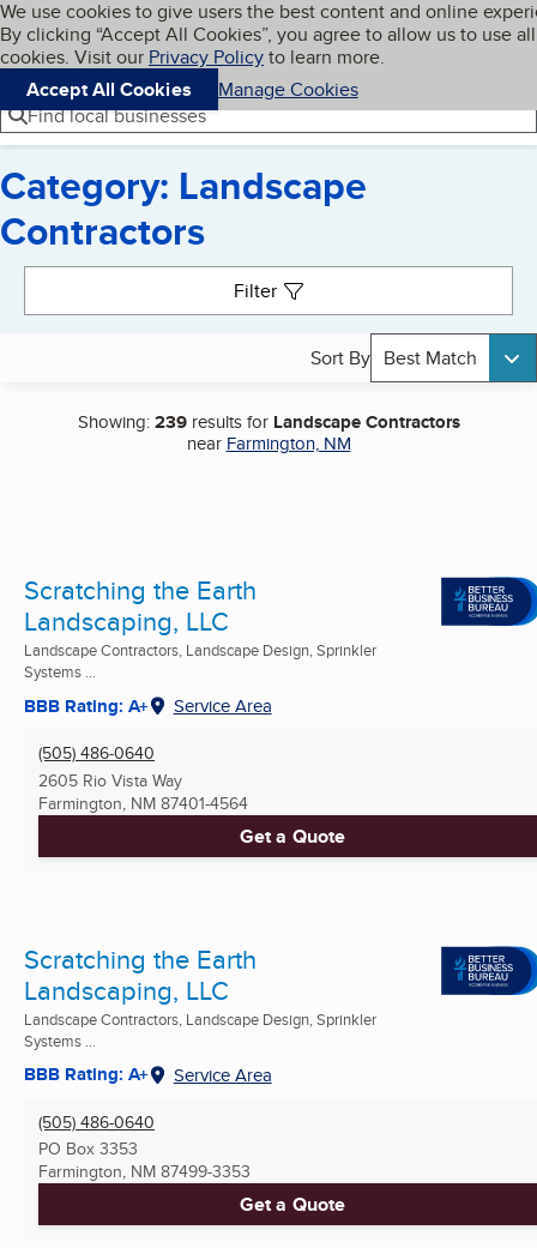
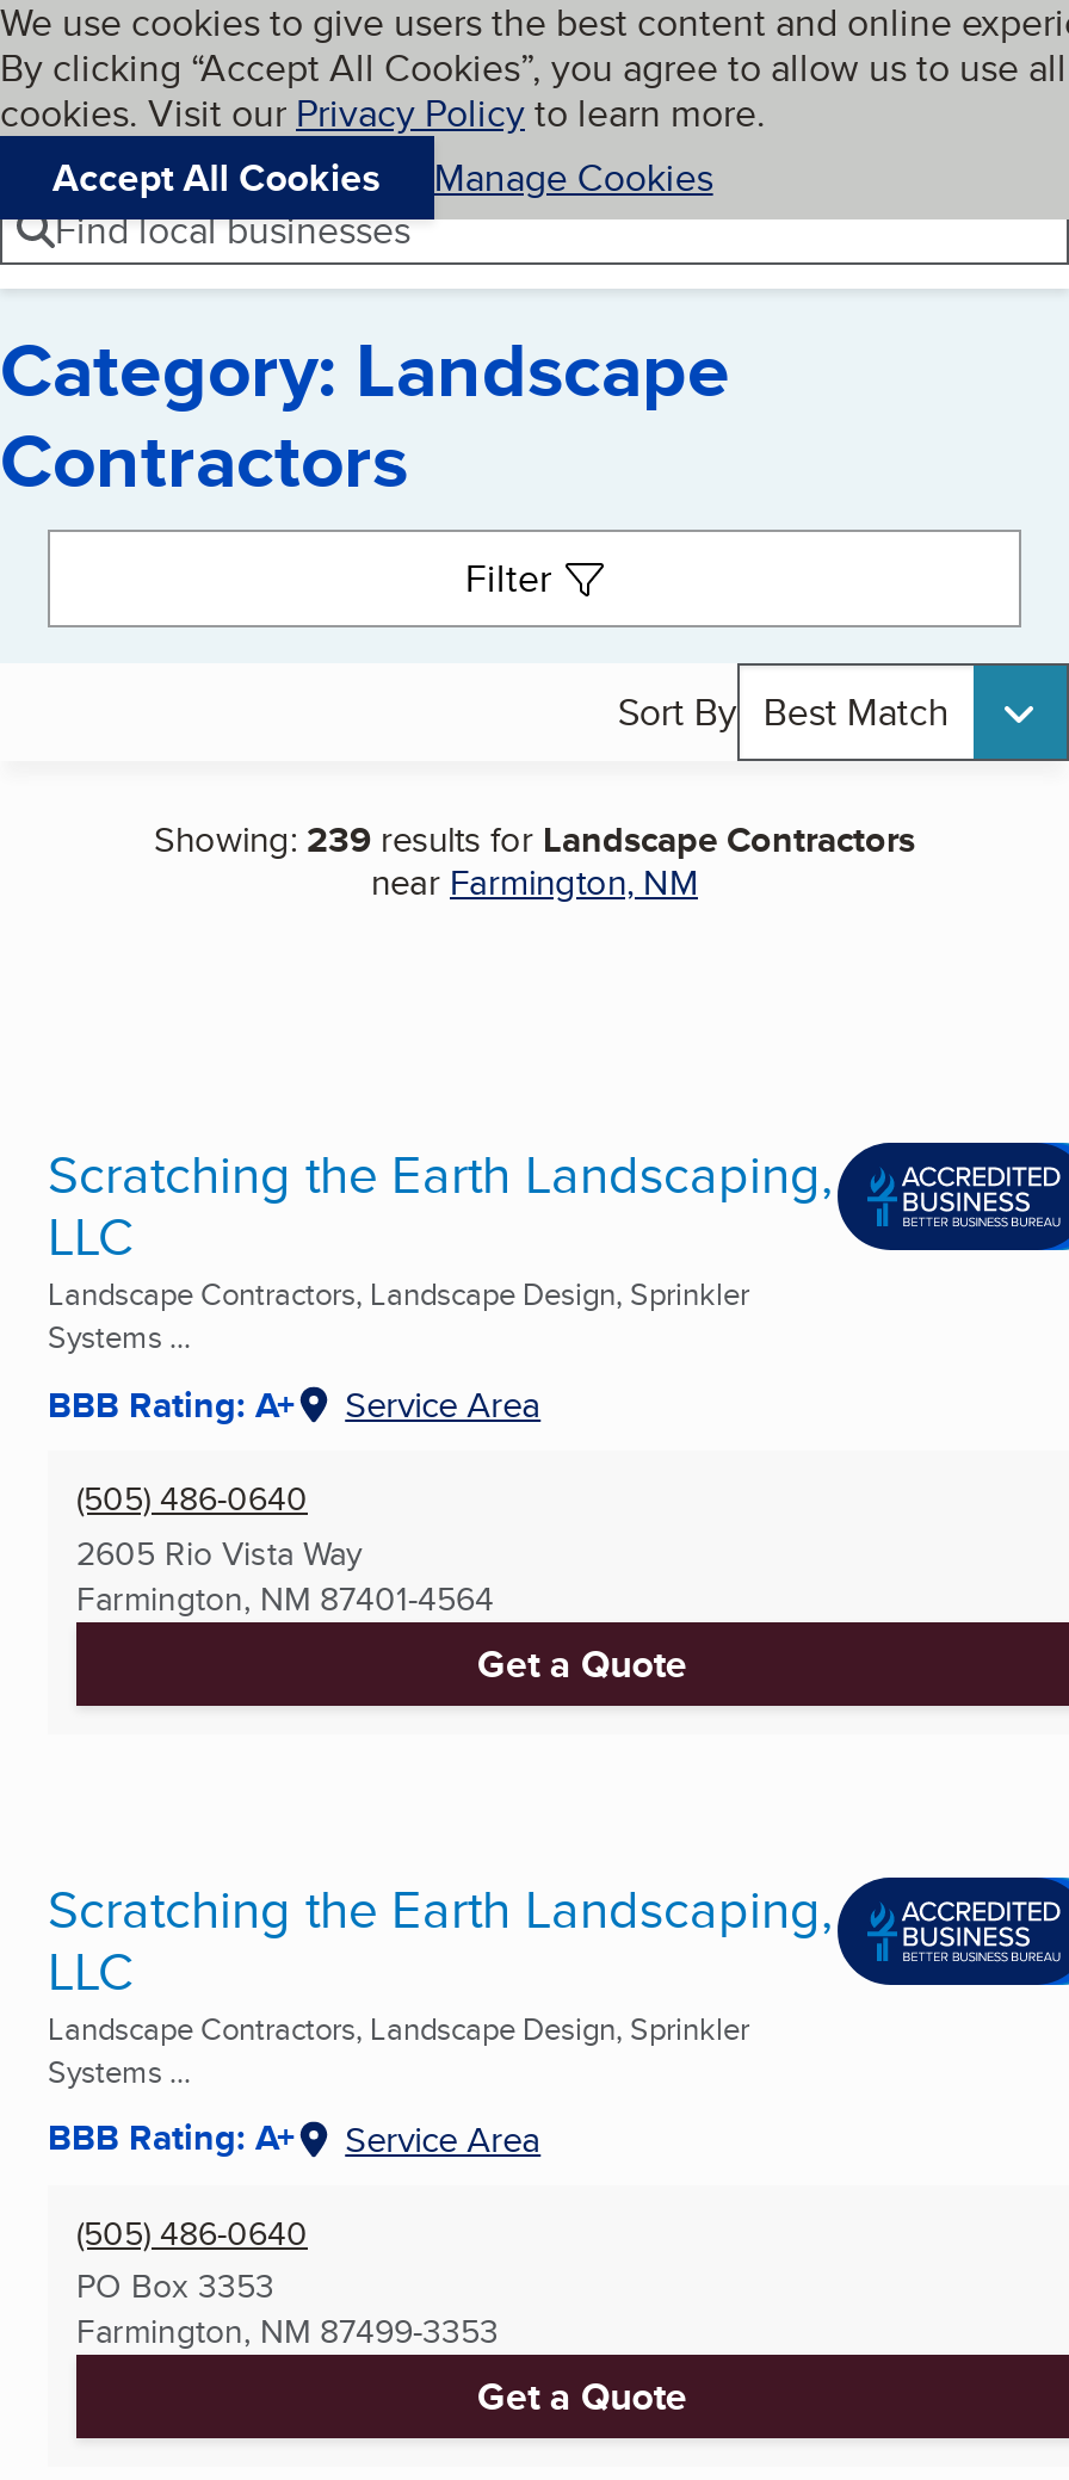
- [image]
+ [image]

- [image]
+ [image]
